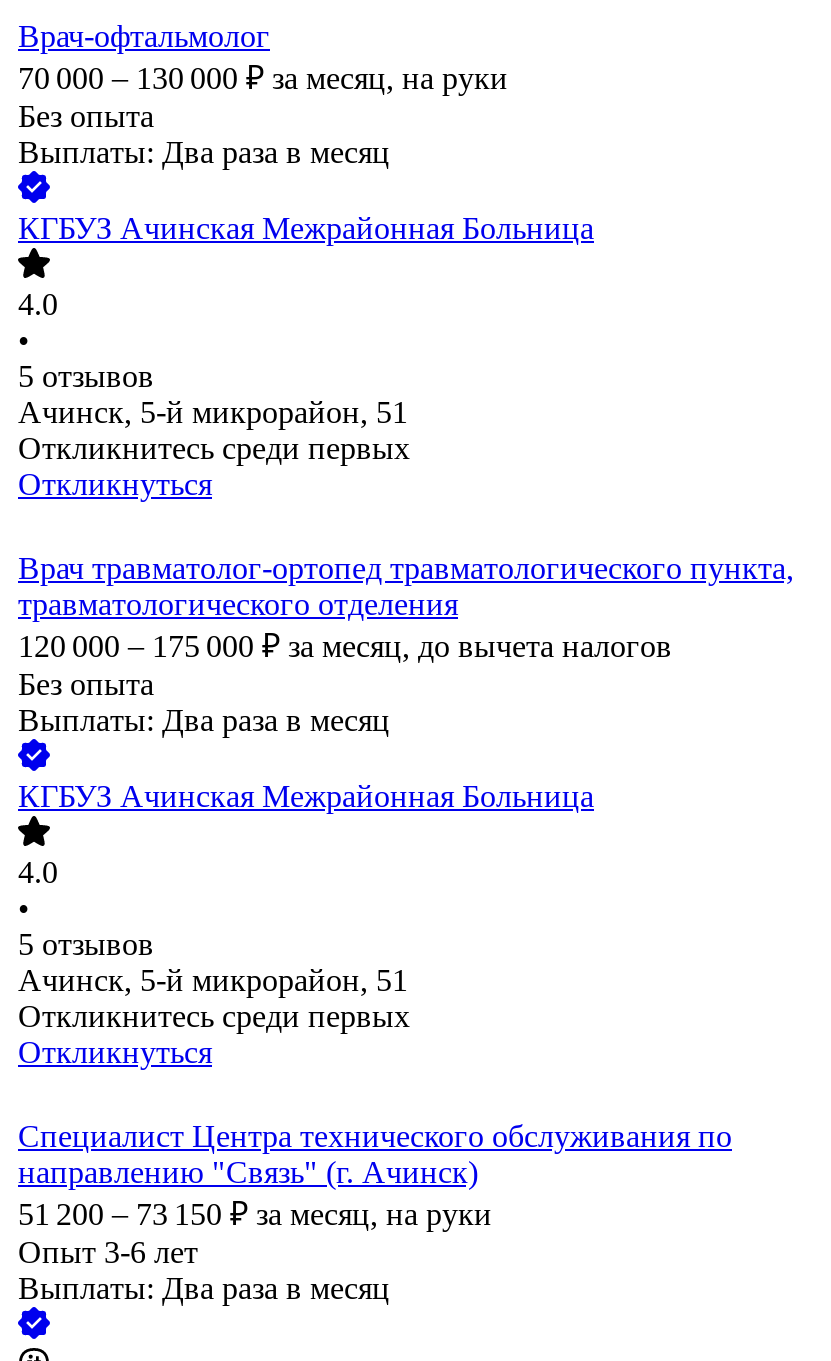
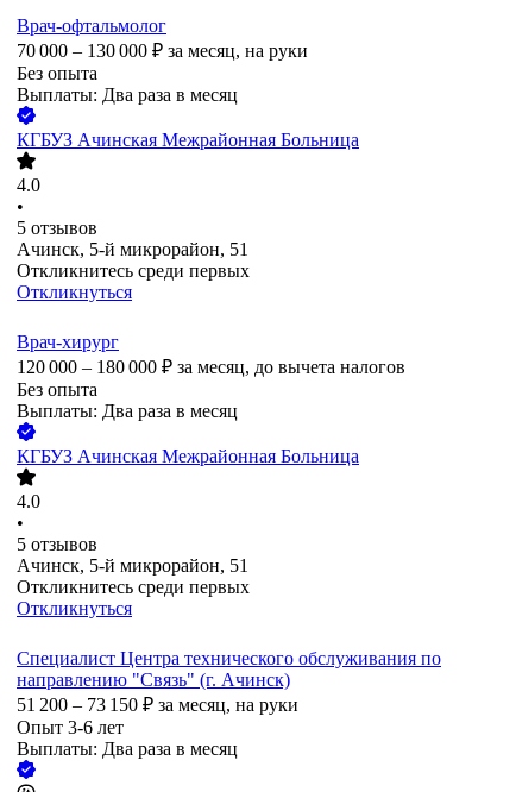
- Врач травматолог-ортопед травматологического пункта,
- травматологического отделения
- 120 000 – 175 000 ₽ за месяц, до вычета налогов
+ Врач-хирург
+ 120 000 – 180 000 ₽ за месяц, до вычета налогов
